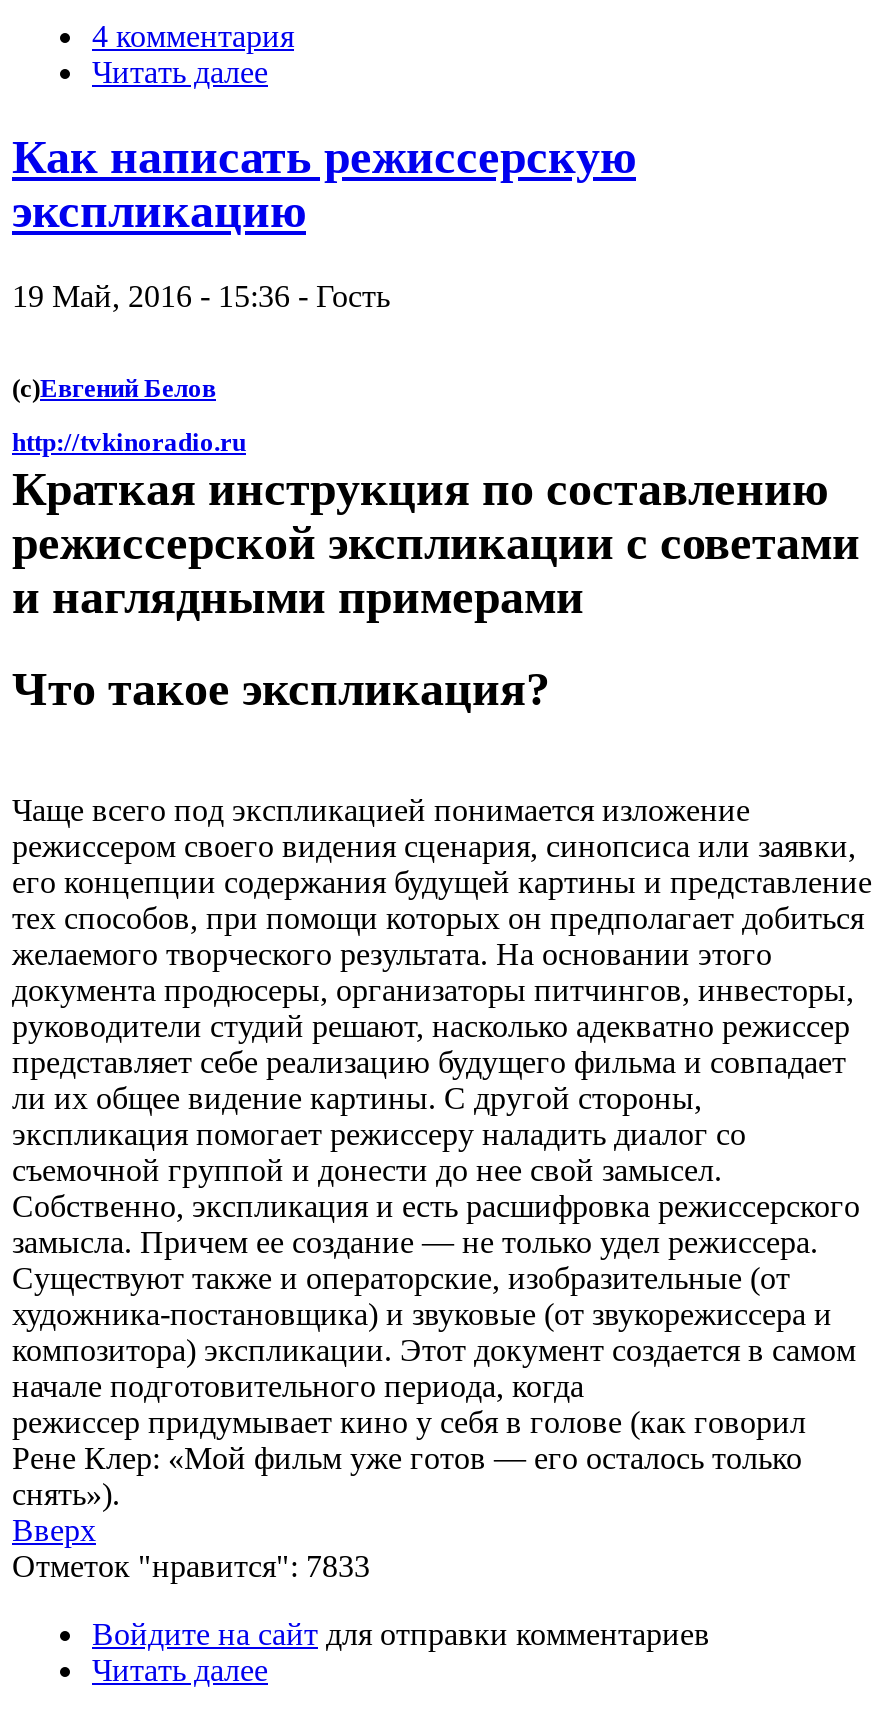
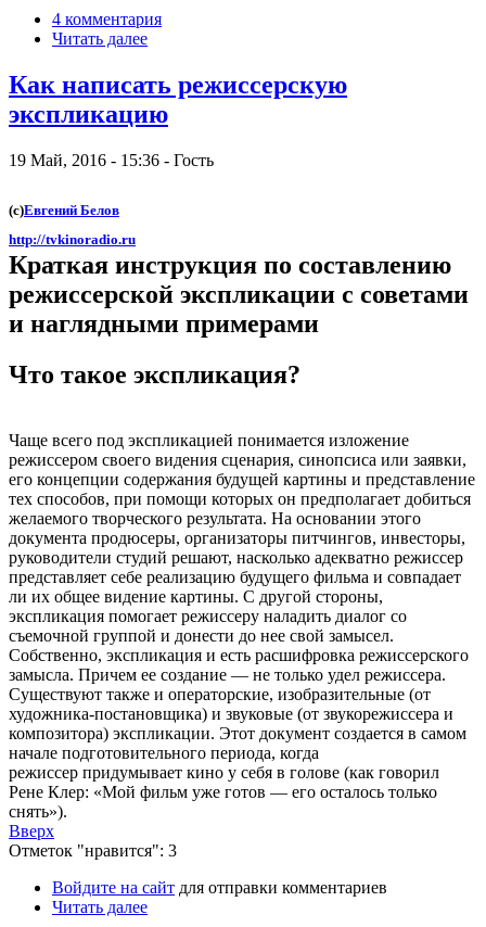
- Отметок "нравится": 7833
+ Отметок "нравится": 3
